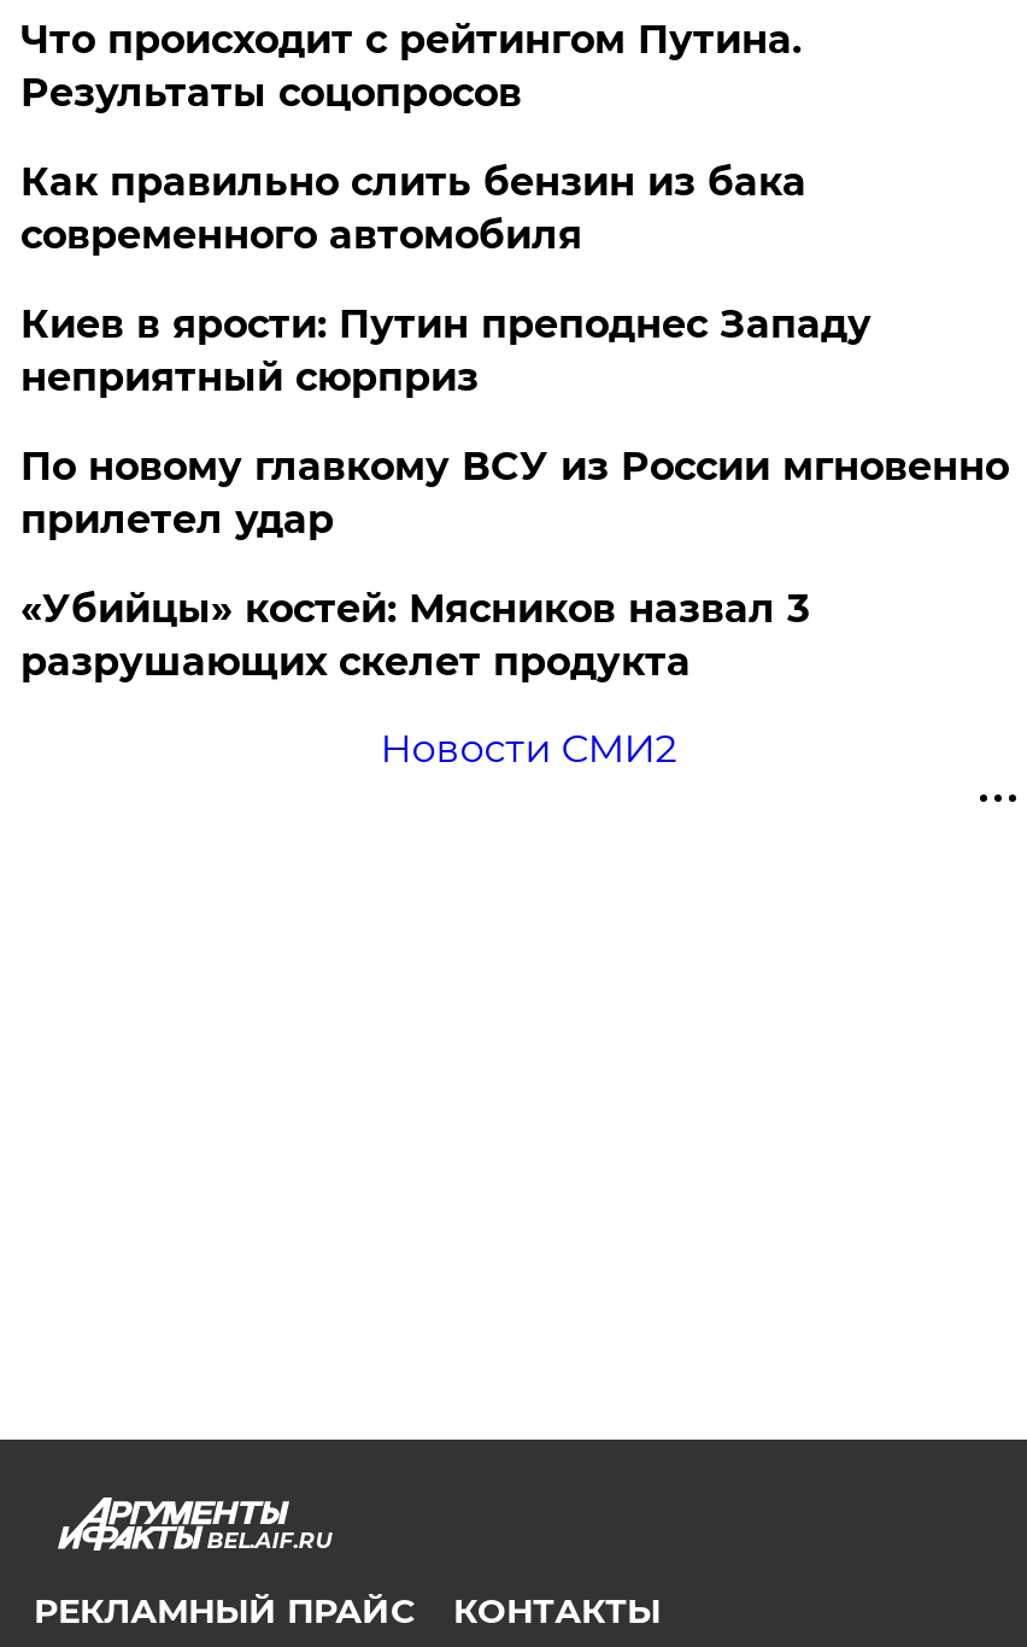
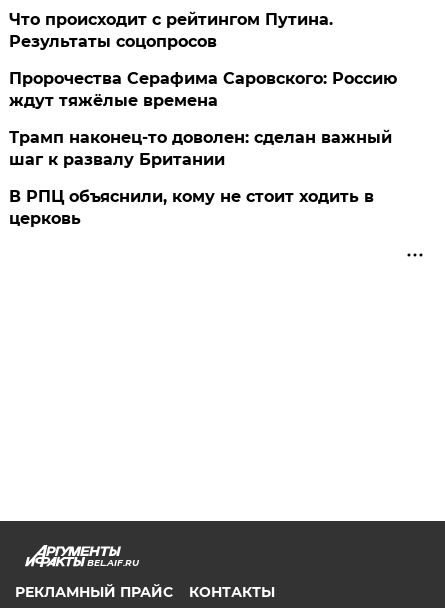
- Как правильно слить бензин из бака
- современного автомобиля
- Киев в ярости: Путин преподнес Западу
- неприятный сюрприз
- По новому главкому ВСУ из России мгновенно
- прилетел удар
- «Убийцы» костей: Мясников назвал 3
- разрушающих скелет продукта
- Новости СМИ2
+ Пророчества Серафима Саровского: Россию
+ ждут тяжёлые времена
+ Трамп наконец-то доволен: сделан важный
+ шаг к развалу Британии
+ В РПЦ объяснили, кому не стоит ходить в
+ церковь
